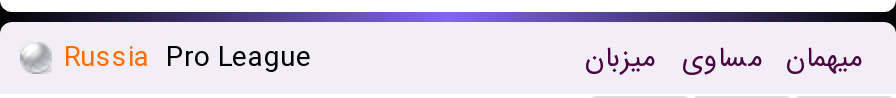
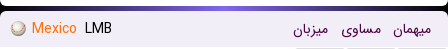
- Russia Pro League
+ Mexico LMB
